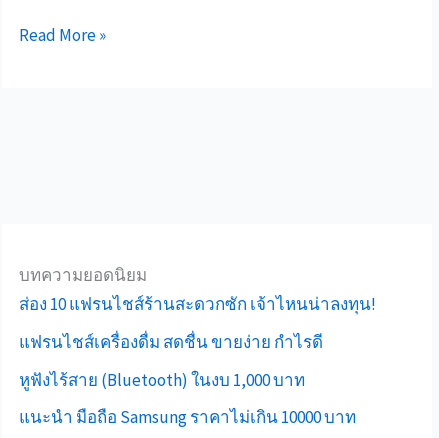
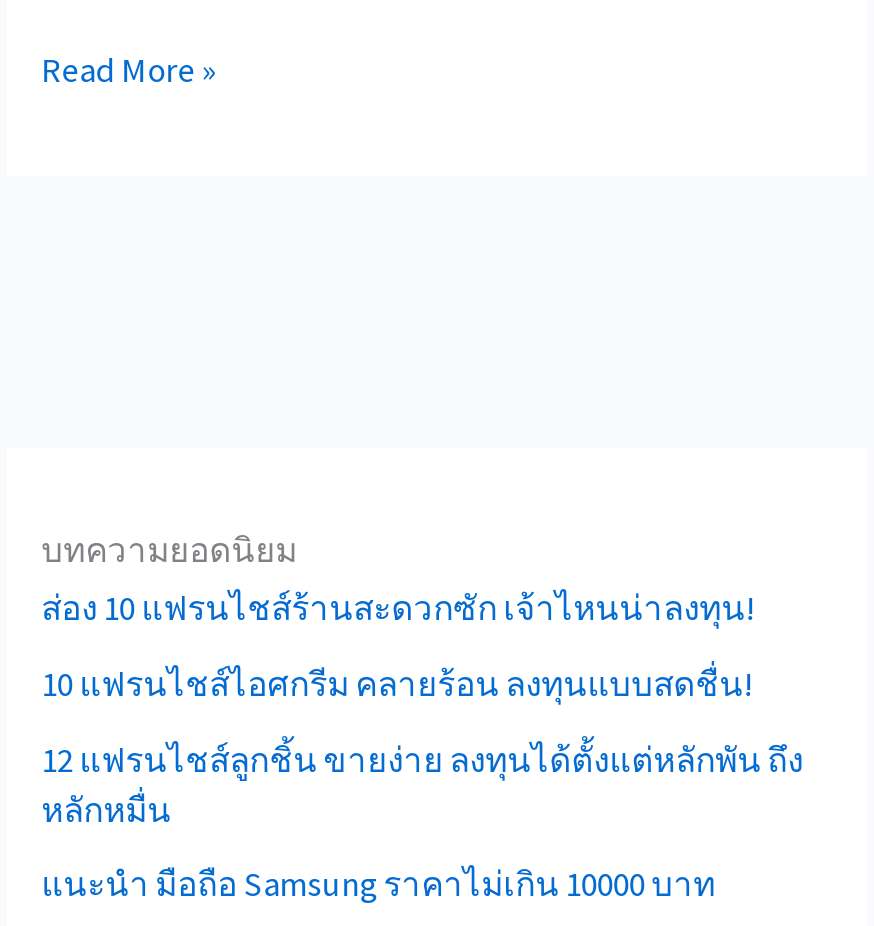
- แฟรนไชส์เครื่องดื่ม สดชื่น ขายง่าย กำไรดี
+ 10 แฟรนไชส์ไอศกรีม คลายร้อน ลงทุนแบบสดชื่น!

- หูฟังไร้สาย (Bluetooth) ในงบ 1,000 บาท
+ 12 แฟรนไชส์ลูกชิ้น ขายง่าย ลงทุนได้ตั้งแต่หลักพัน ถึง
+ หลักหมื่น
